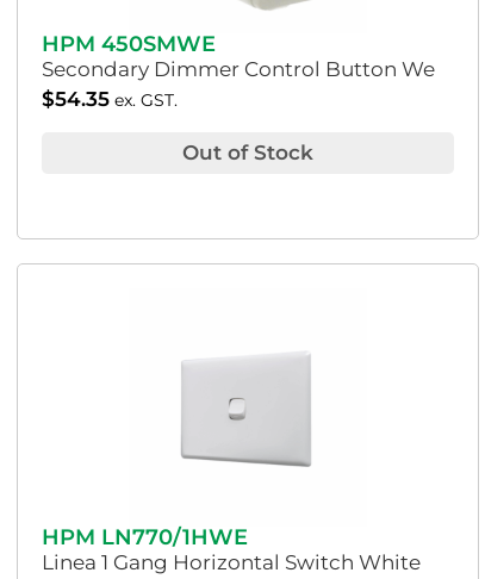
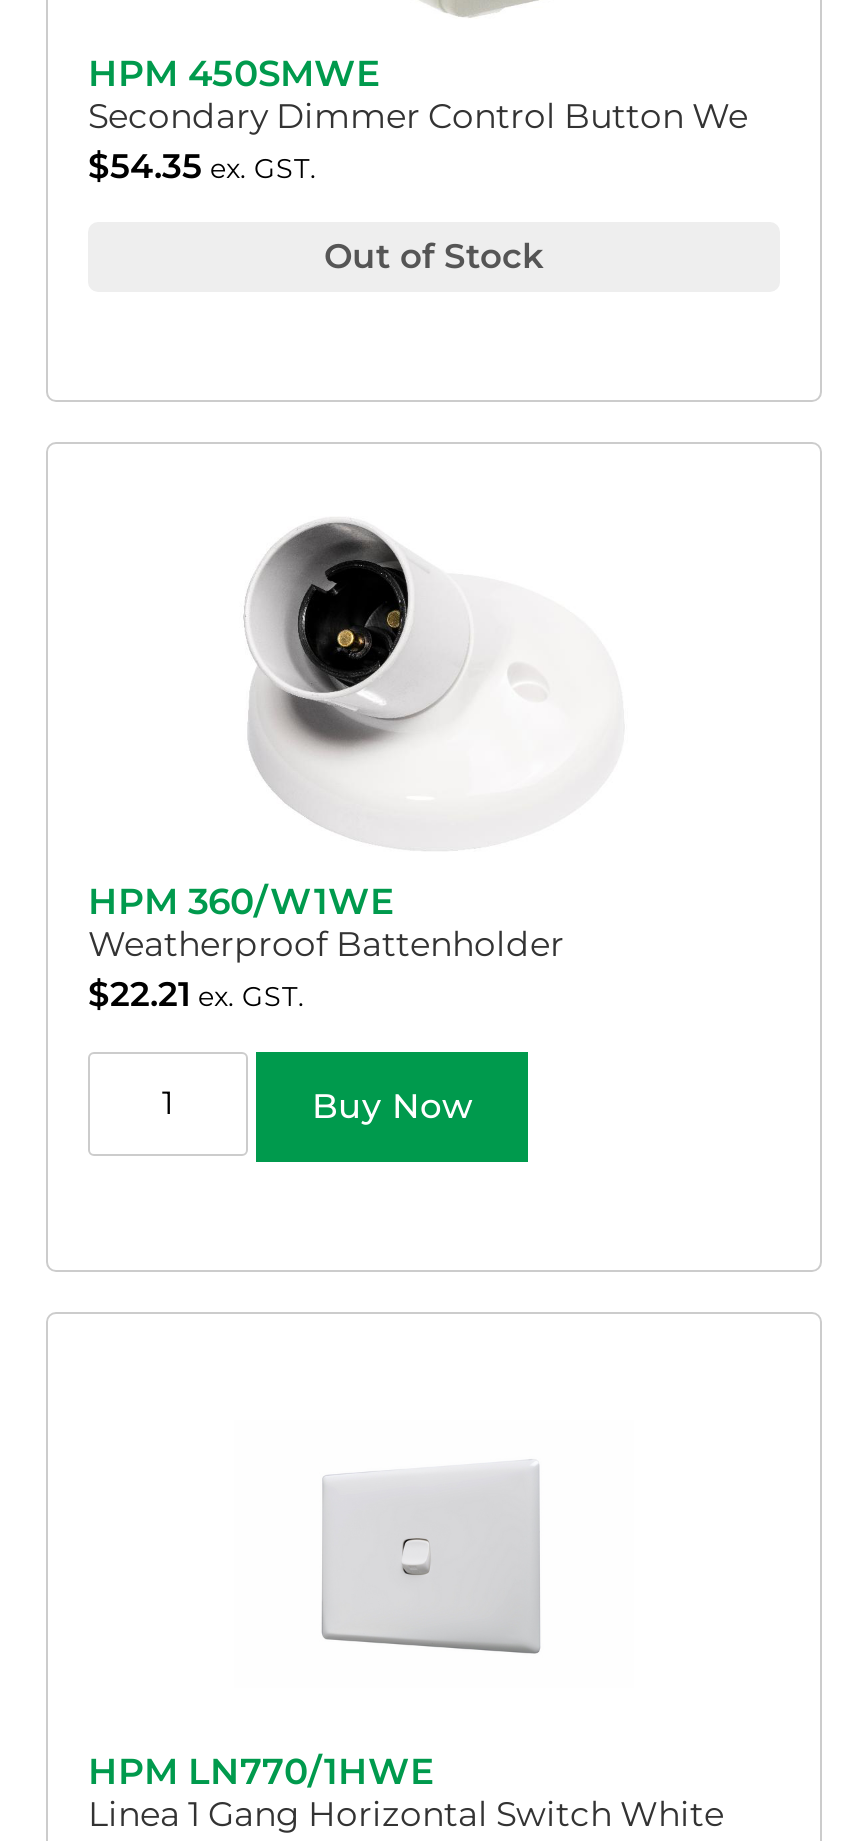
+ [image]
+ HPM 360/W1WE
+ Weatherproof Battenholder
+ $22.21 ex. GST.
+ Buy Now
